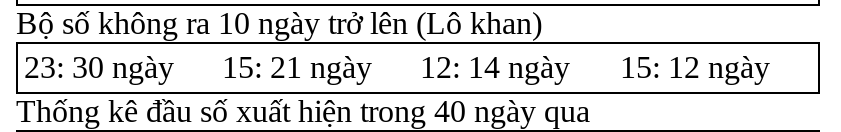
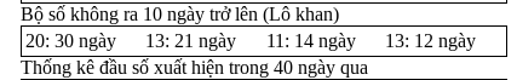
- 23: 30 ngày
+ 20: 30 ngày

- 15: 21 ngày
+ 13: 21 ngày

- 12: 14 ngày
+ 11: 14 ngày

- 15: 12 ngày
+ 13: 12 ngày
